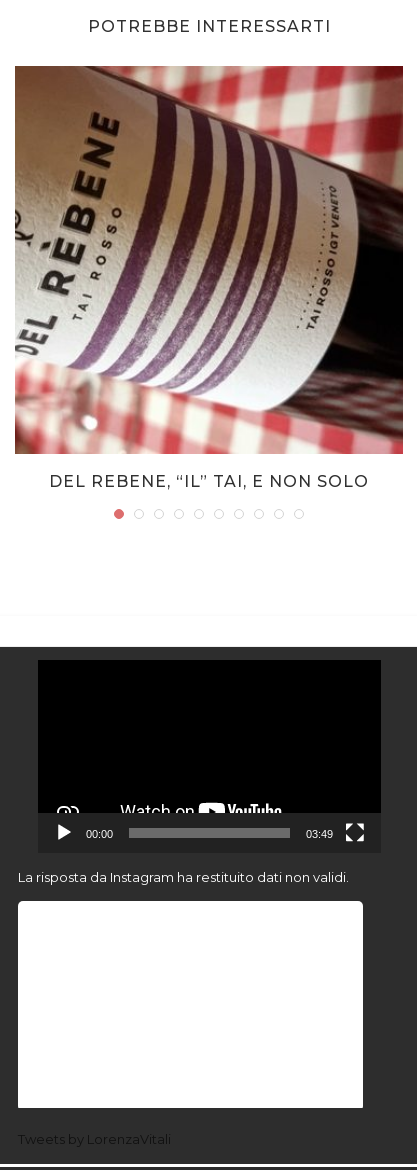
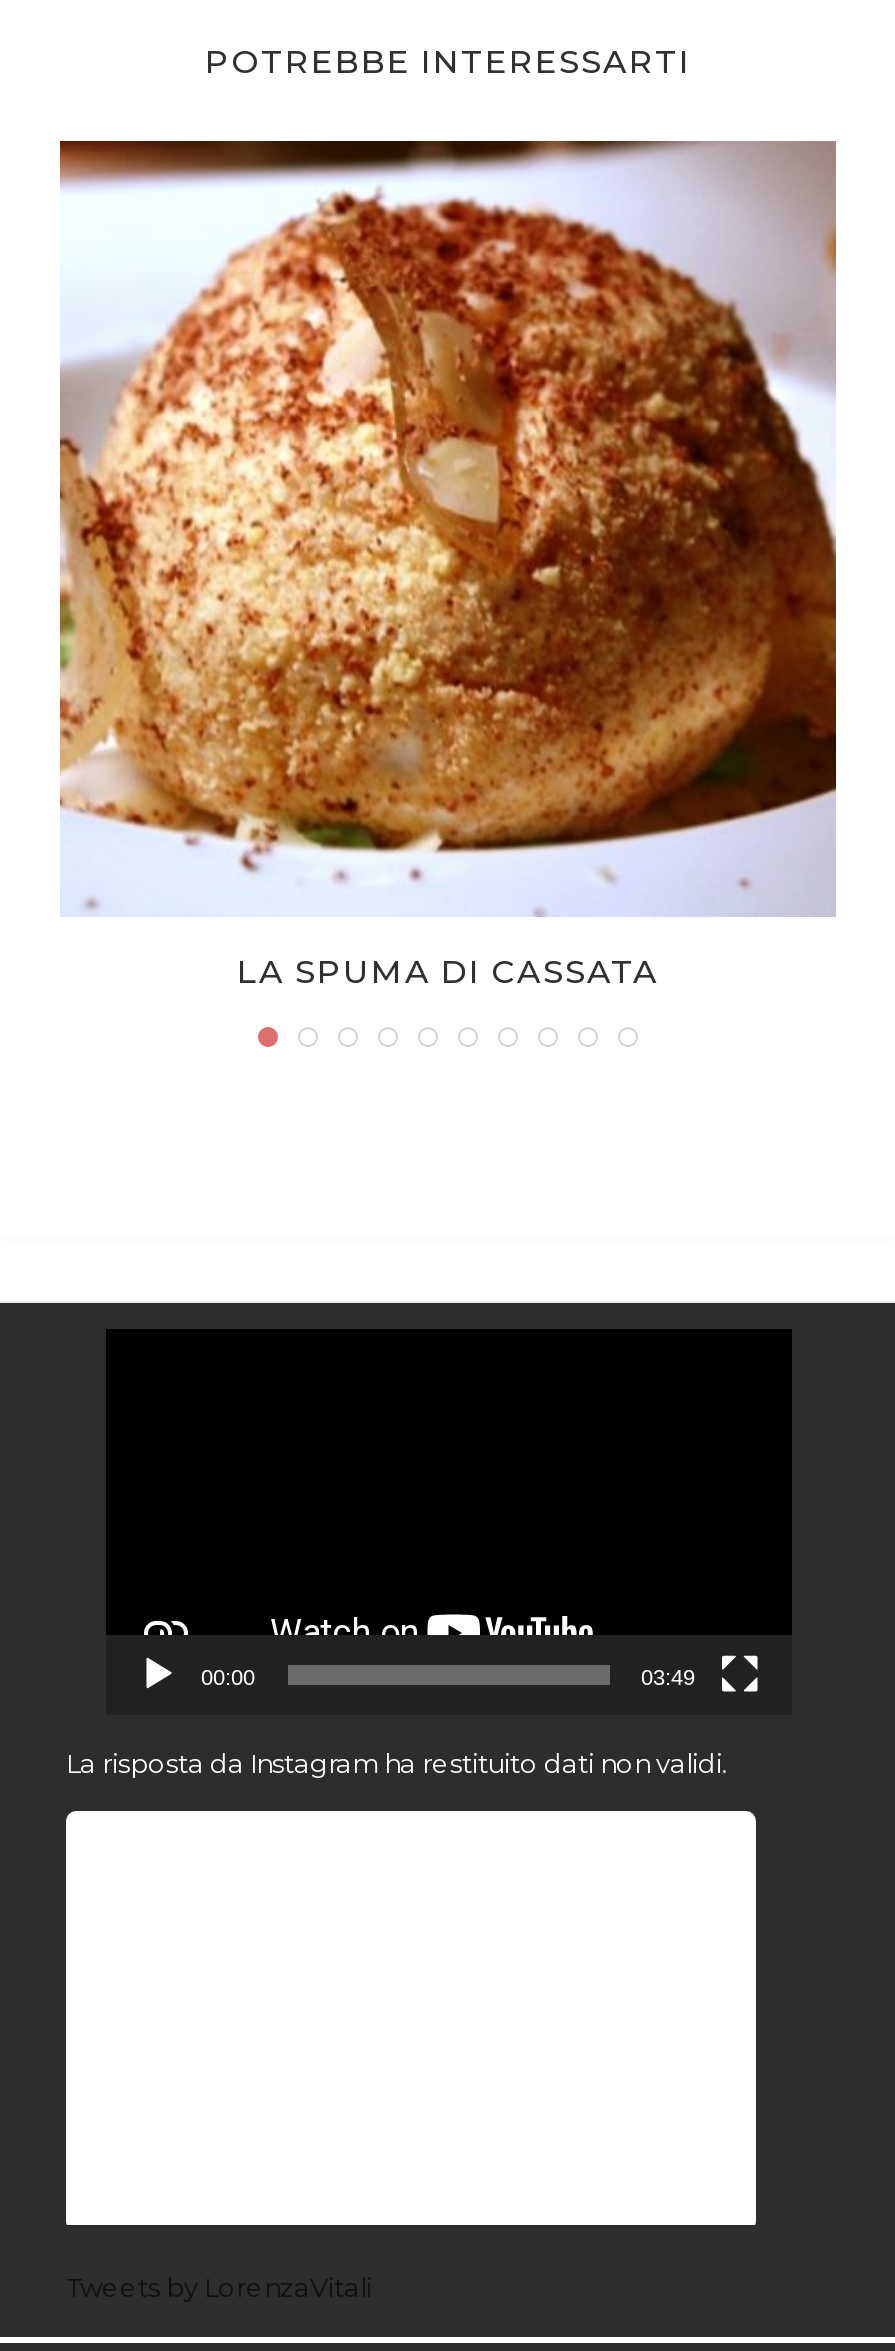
- [image]
- DEL REBENE, “IL” TAI, E NON SOLO
+ [image]
+ LA SPUMA DI CASSATA
